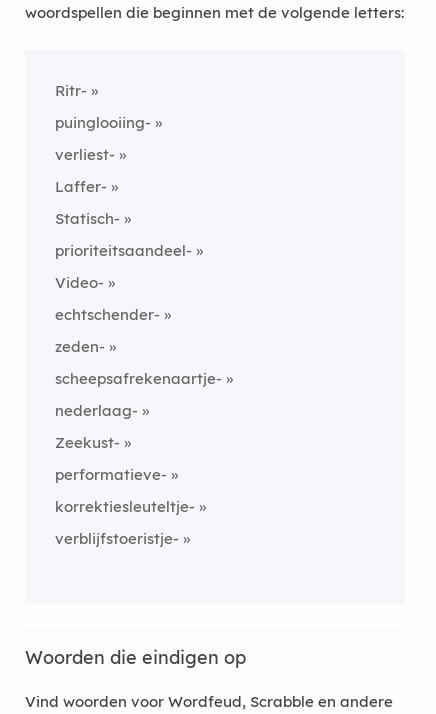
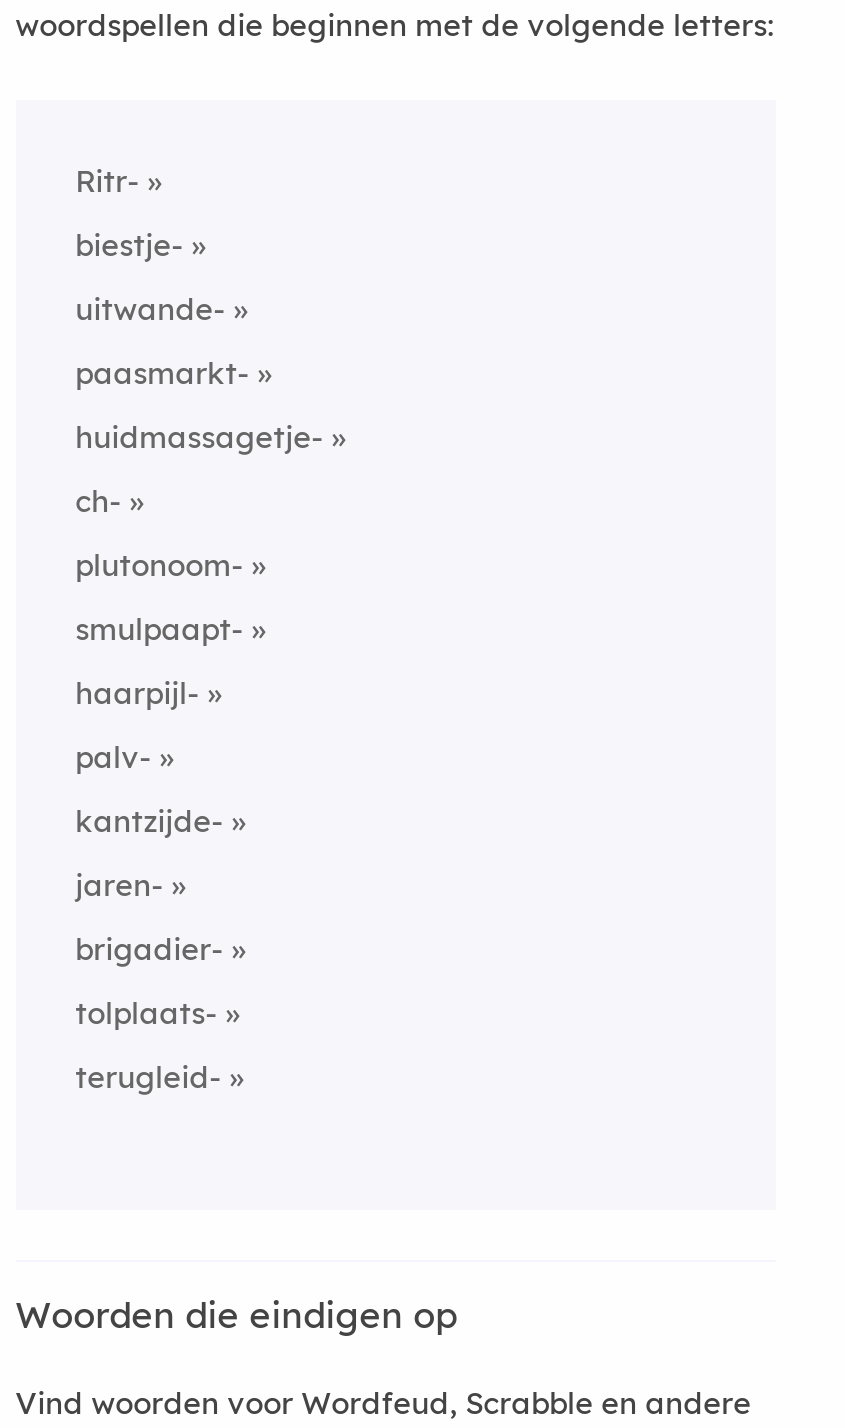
- puinglooiing-
+ biestje-

- verliest-
+ uitwande-

- Laffer-
+ paasmarkt-

- Statisch-
+ huidmassagetje-

- prioriteitsaandeel-
+ ch-

- Video-
+ plutonoom-

- echtschender-
+ smulpaapt-

- zeden-
+ haarpijl-

- scheepsafrekenaartje-
+ palv-

- nederlaag-
+ kantzijde-

- Zeekust-
+ jaren-

- performatieve-
+ brigadier-

- korrektiesleuteltje-
+ tolplaats-

- verblijfstoeristje-
+ terugleid-
